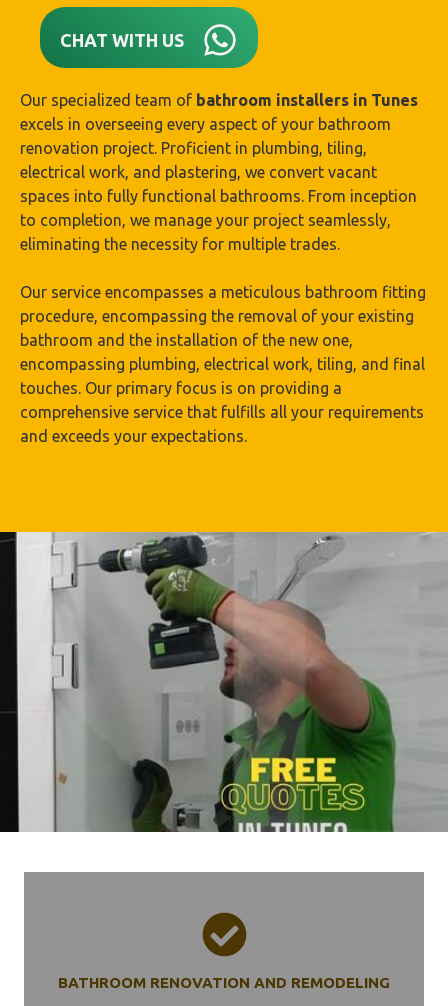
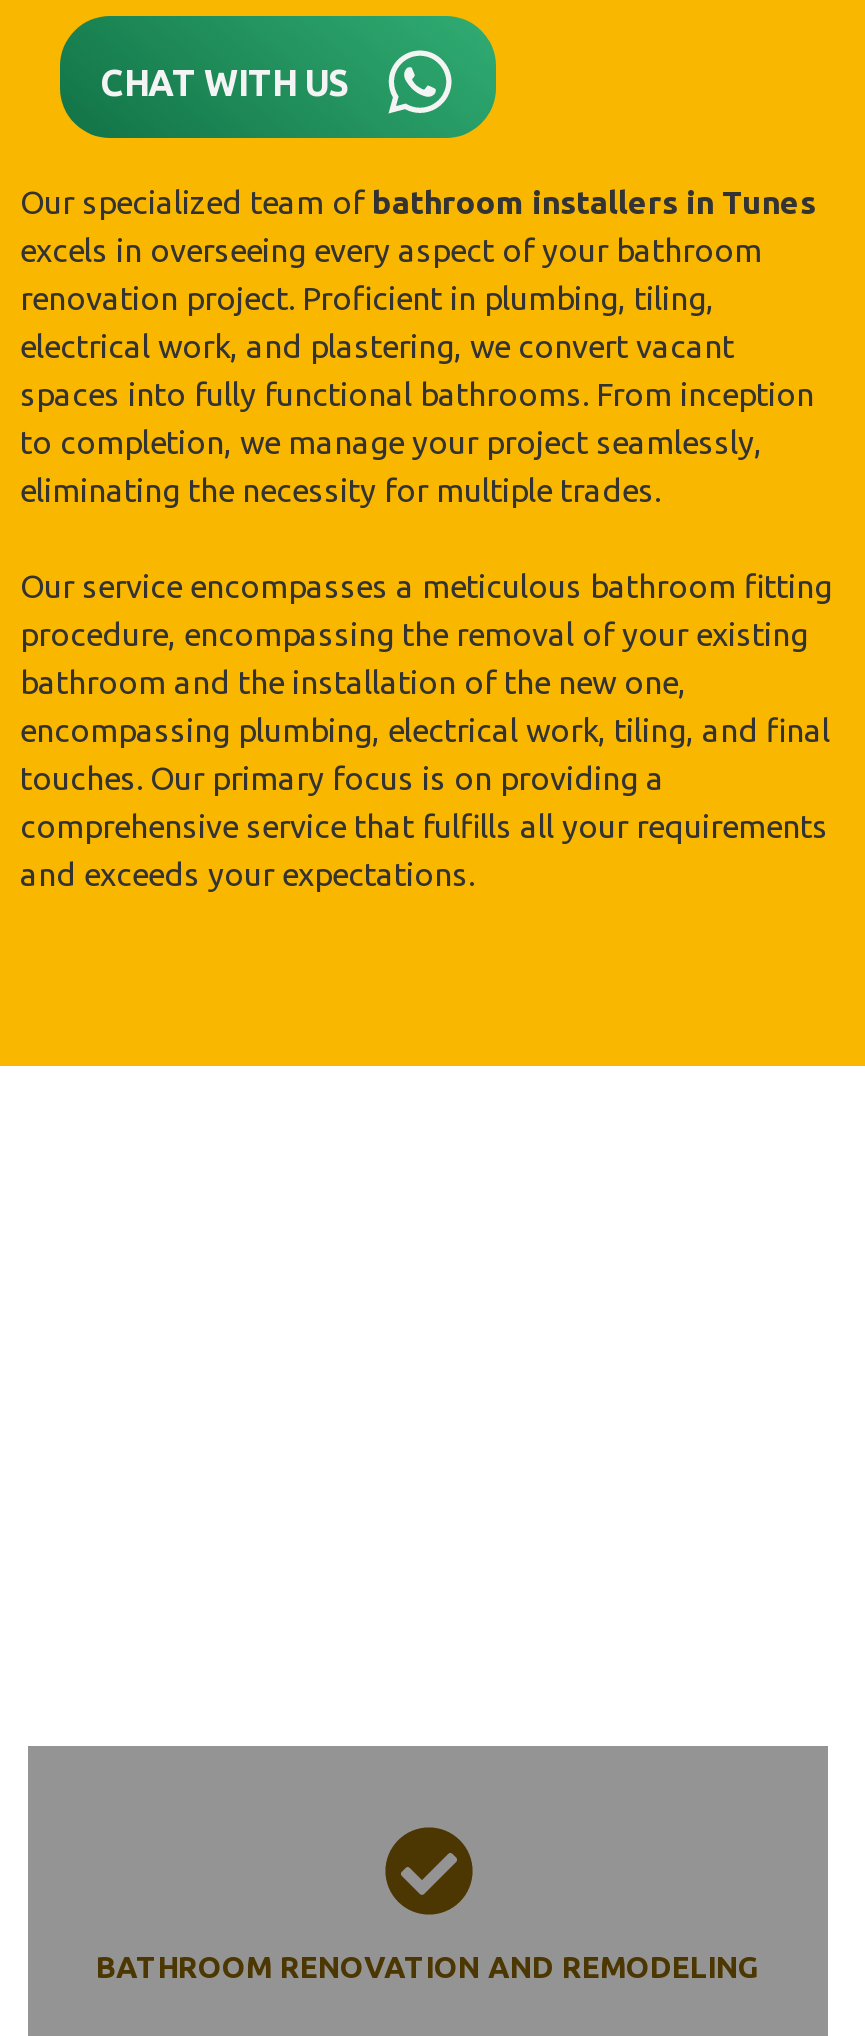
- [image]
